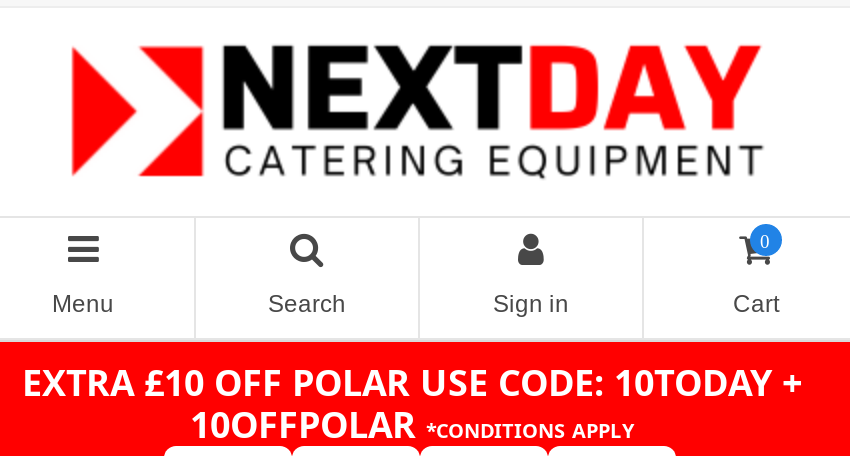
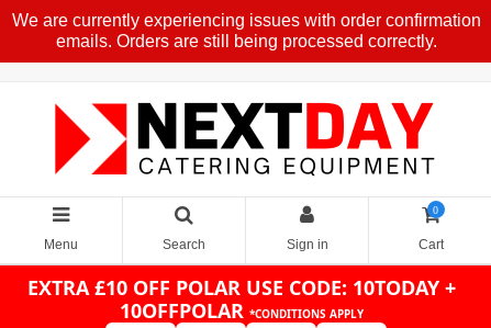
+ We are currently experiencing issues with order confirmation
+ emails. Orders are still being processed correctly.
